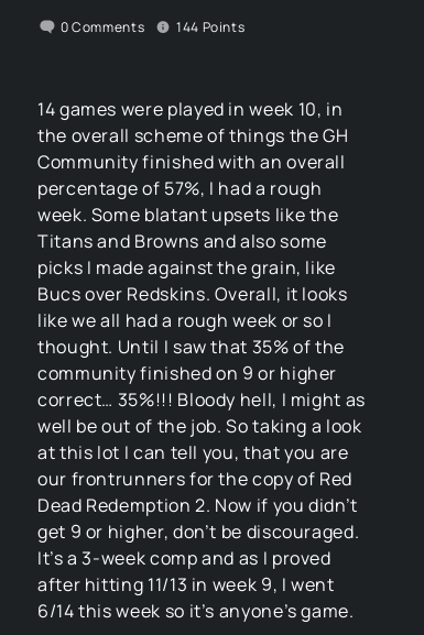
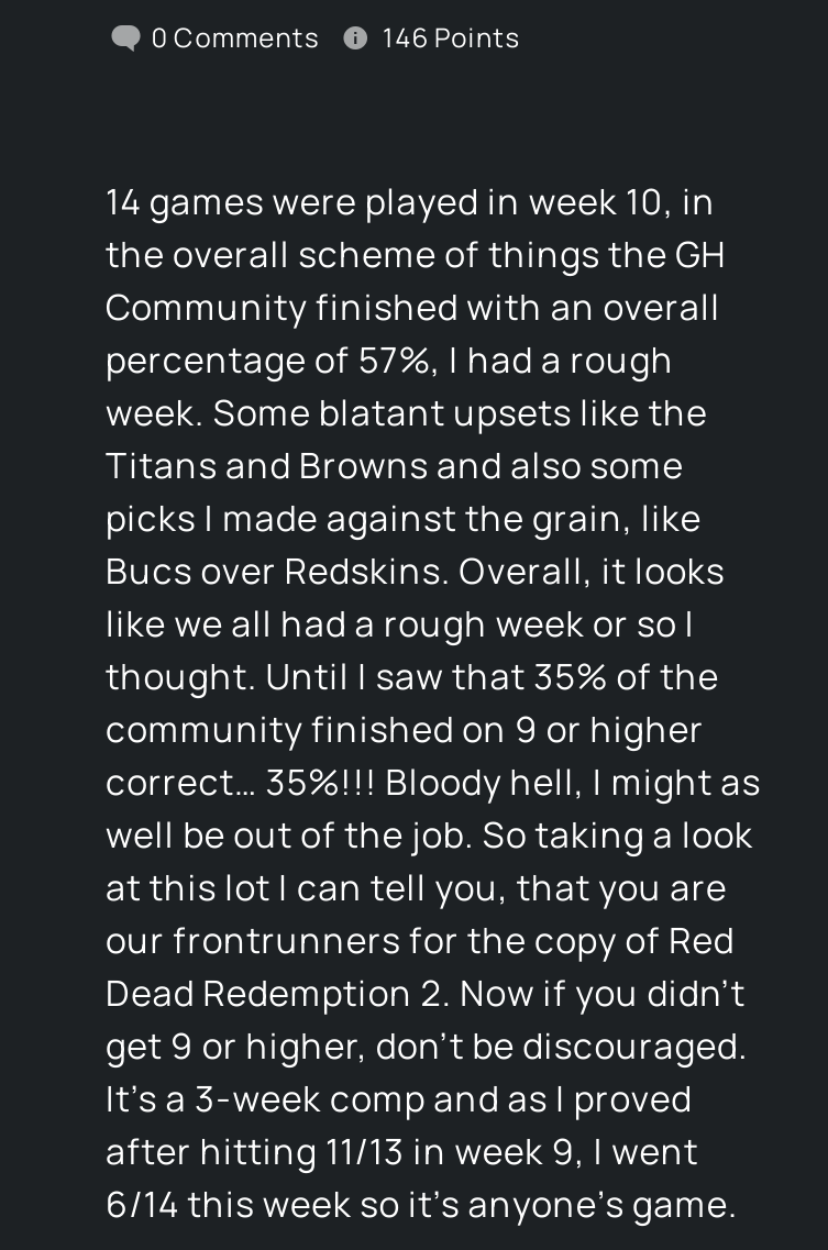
- 0 Comments 144 Points
+ 0 Comments 146 Points
